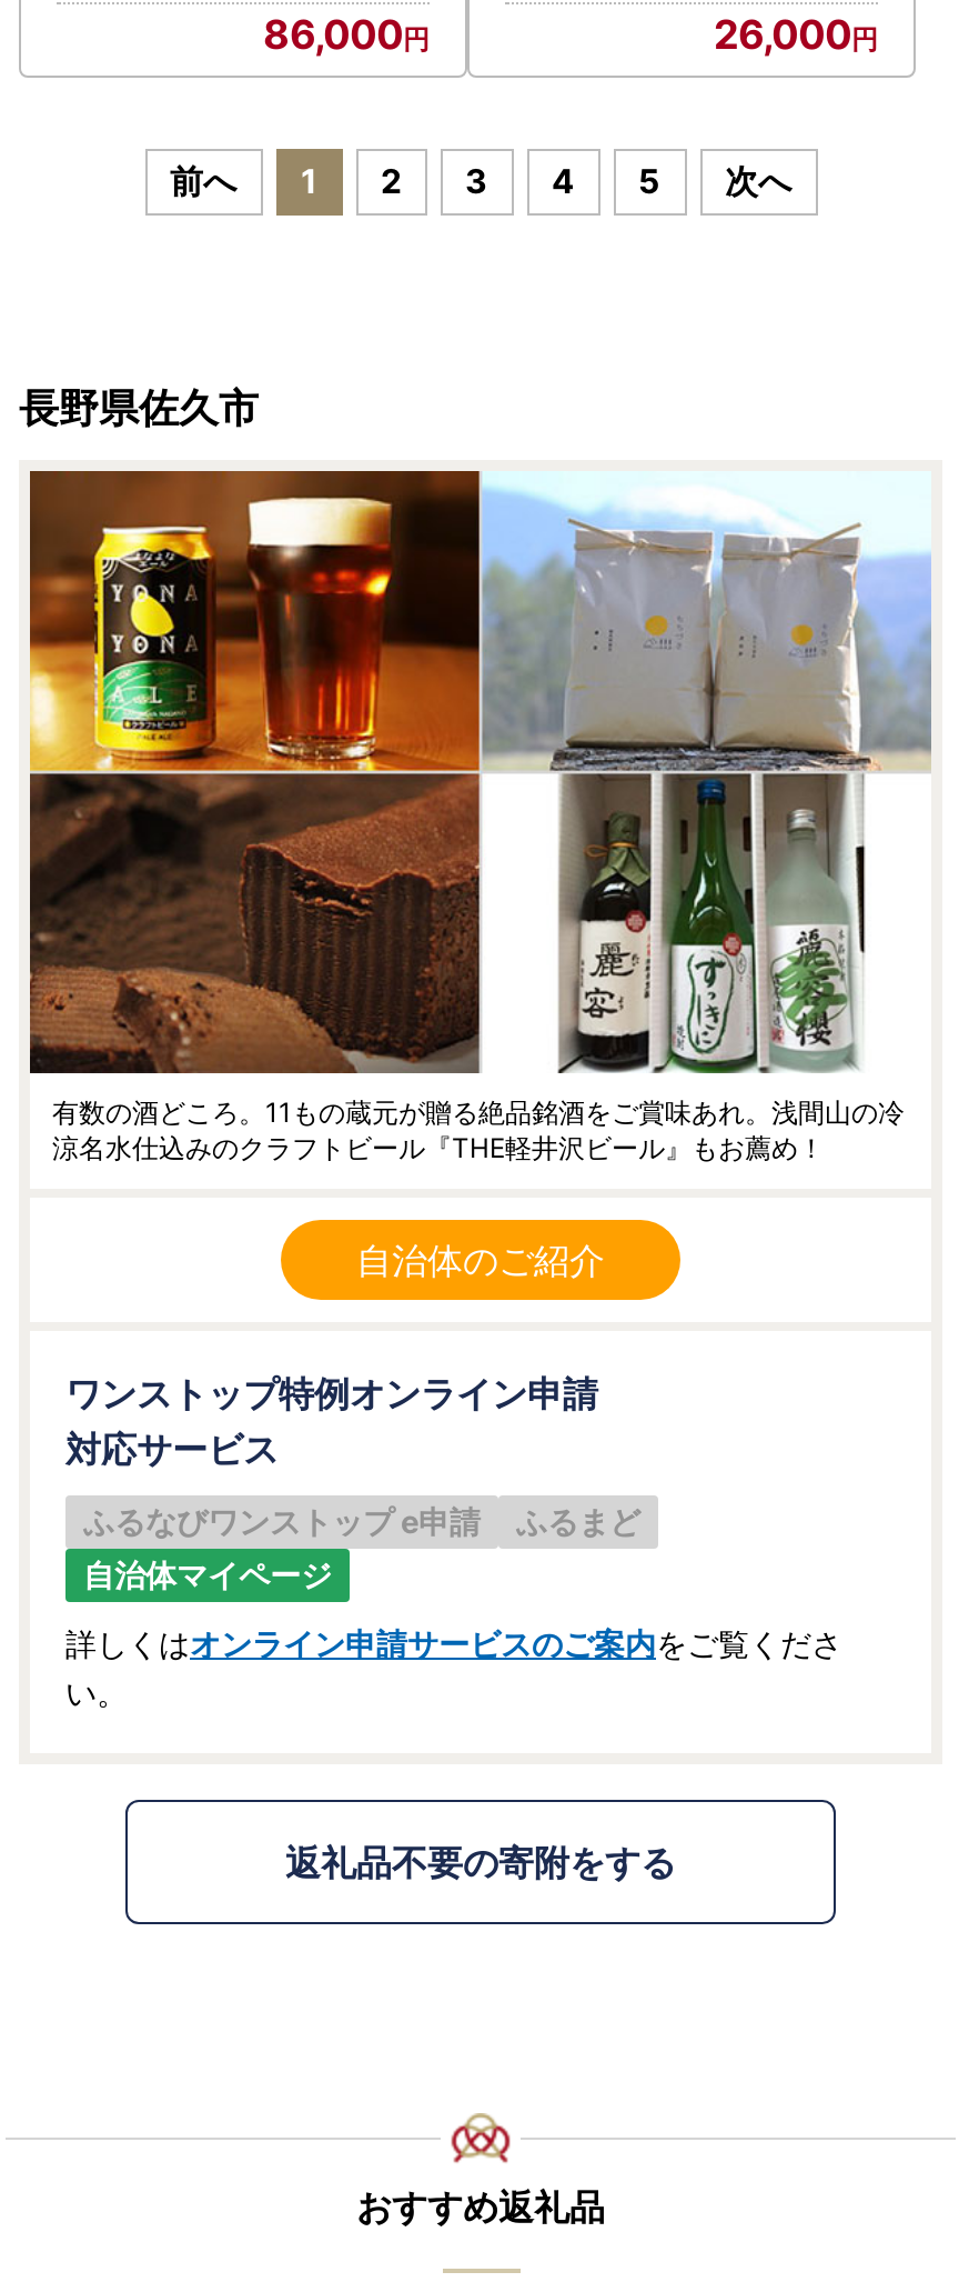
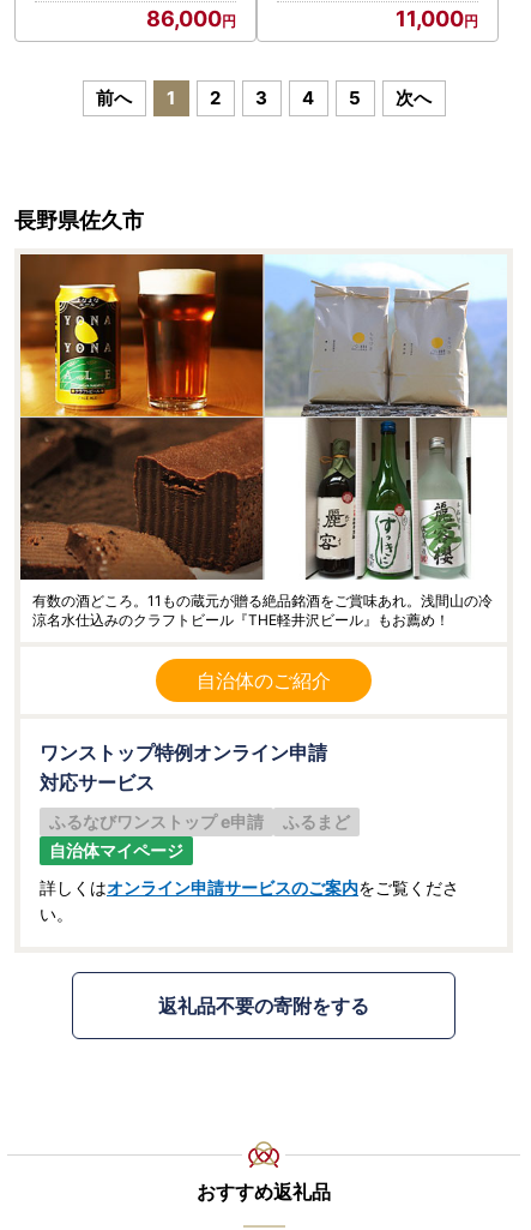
- 26,000
+ 11,000
